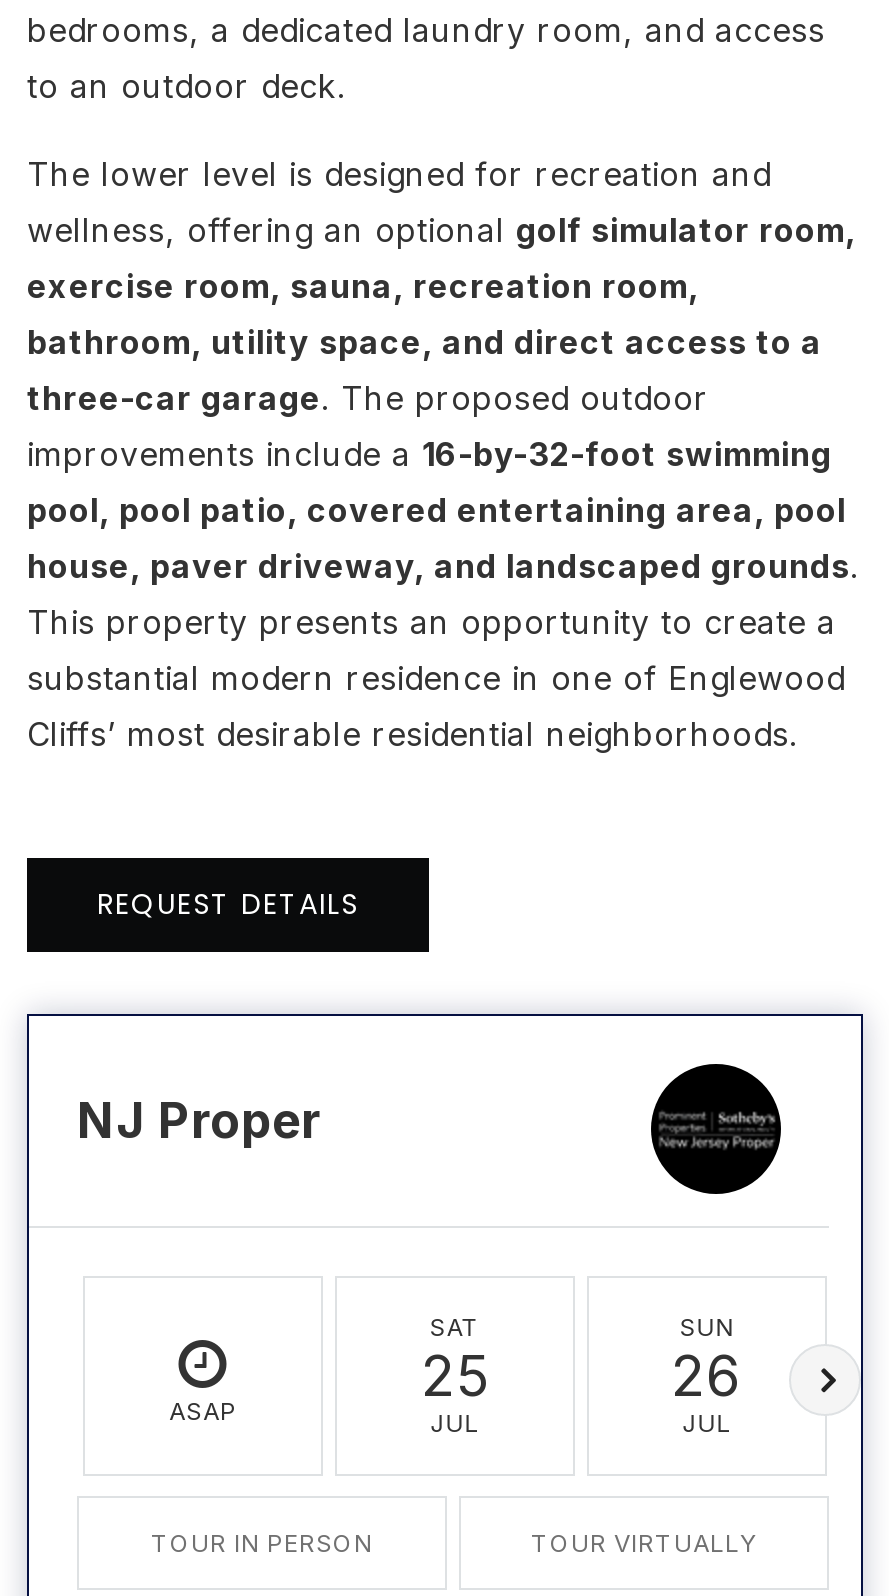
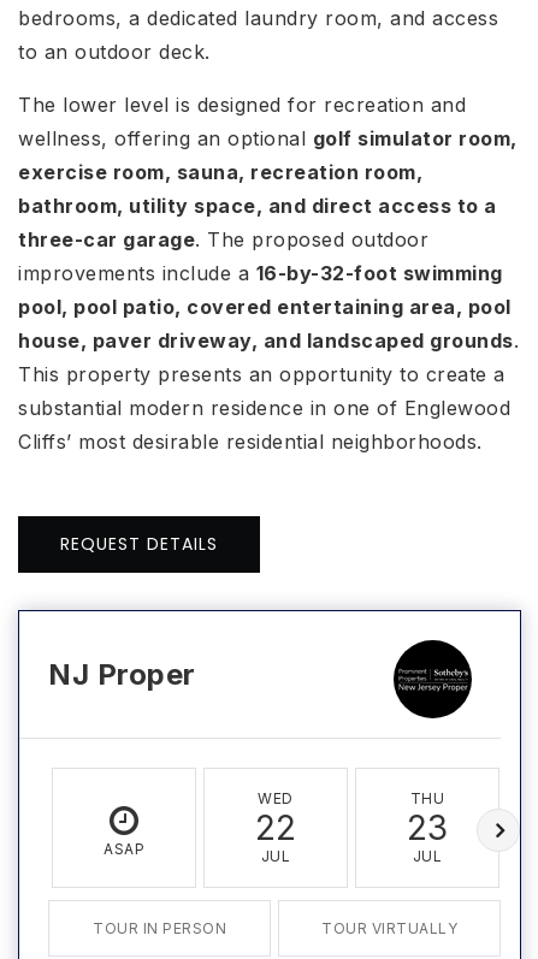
- SAT
- 25
+ WED
+ 22

- SUN
- 26
+ THU
+ 23
